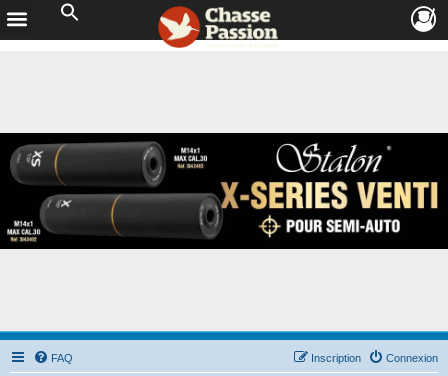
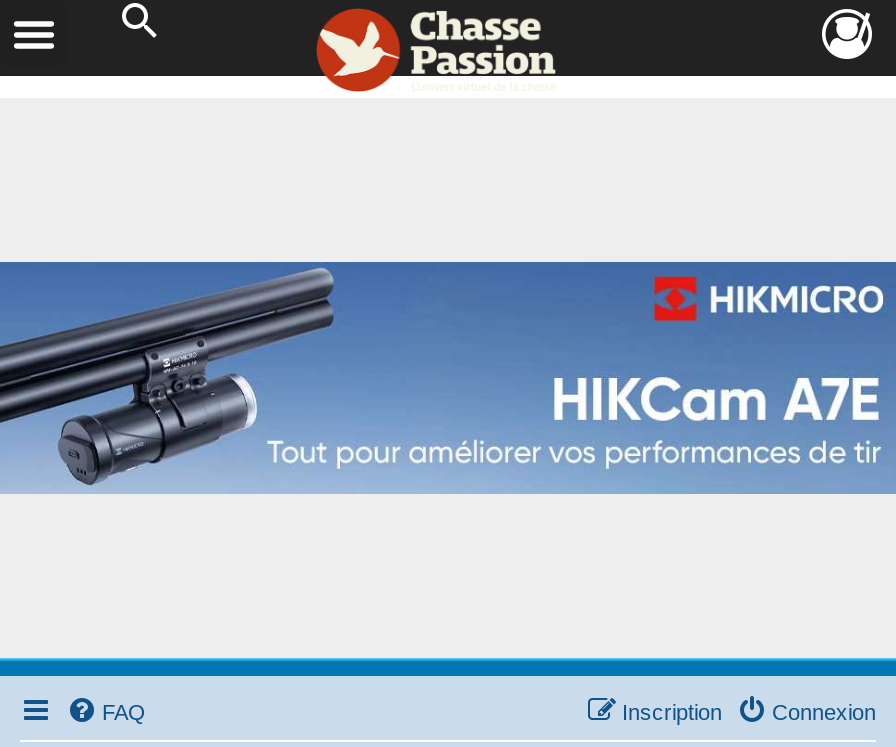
- [image]
+ [image]
